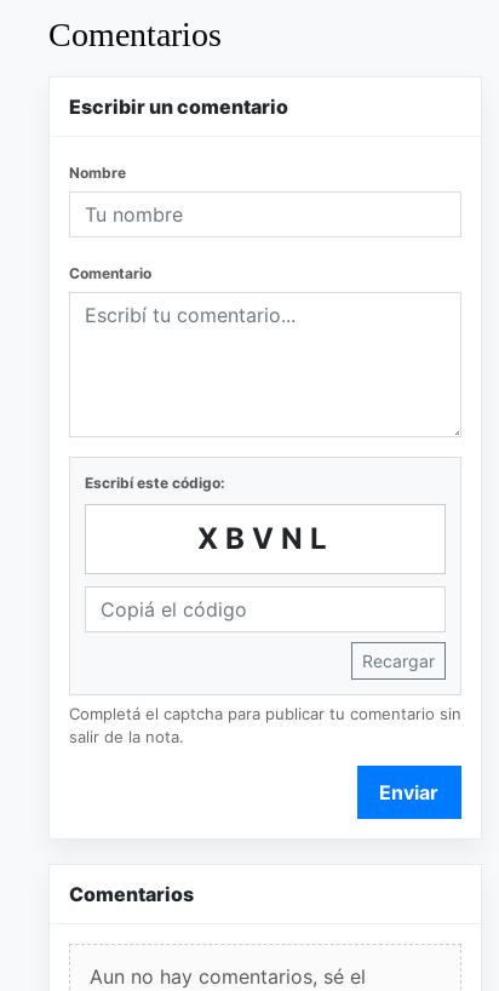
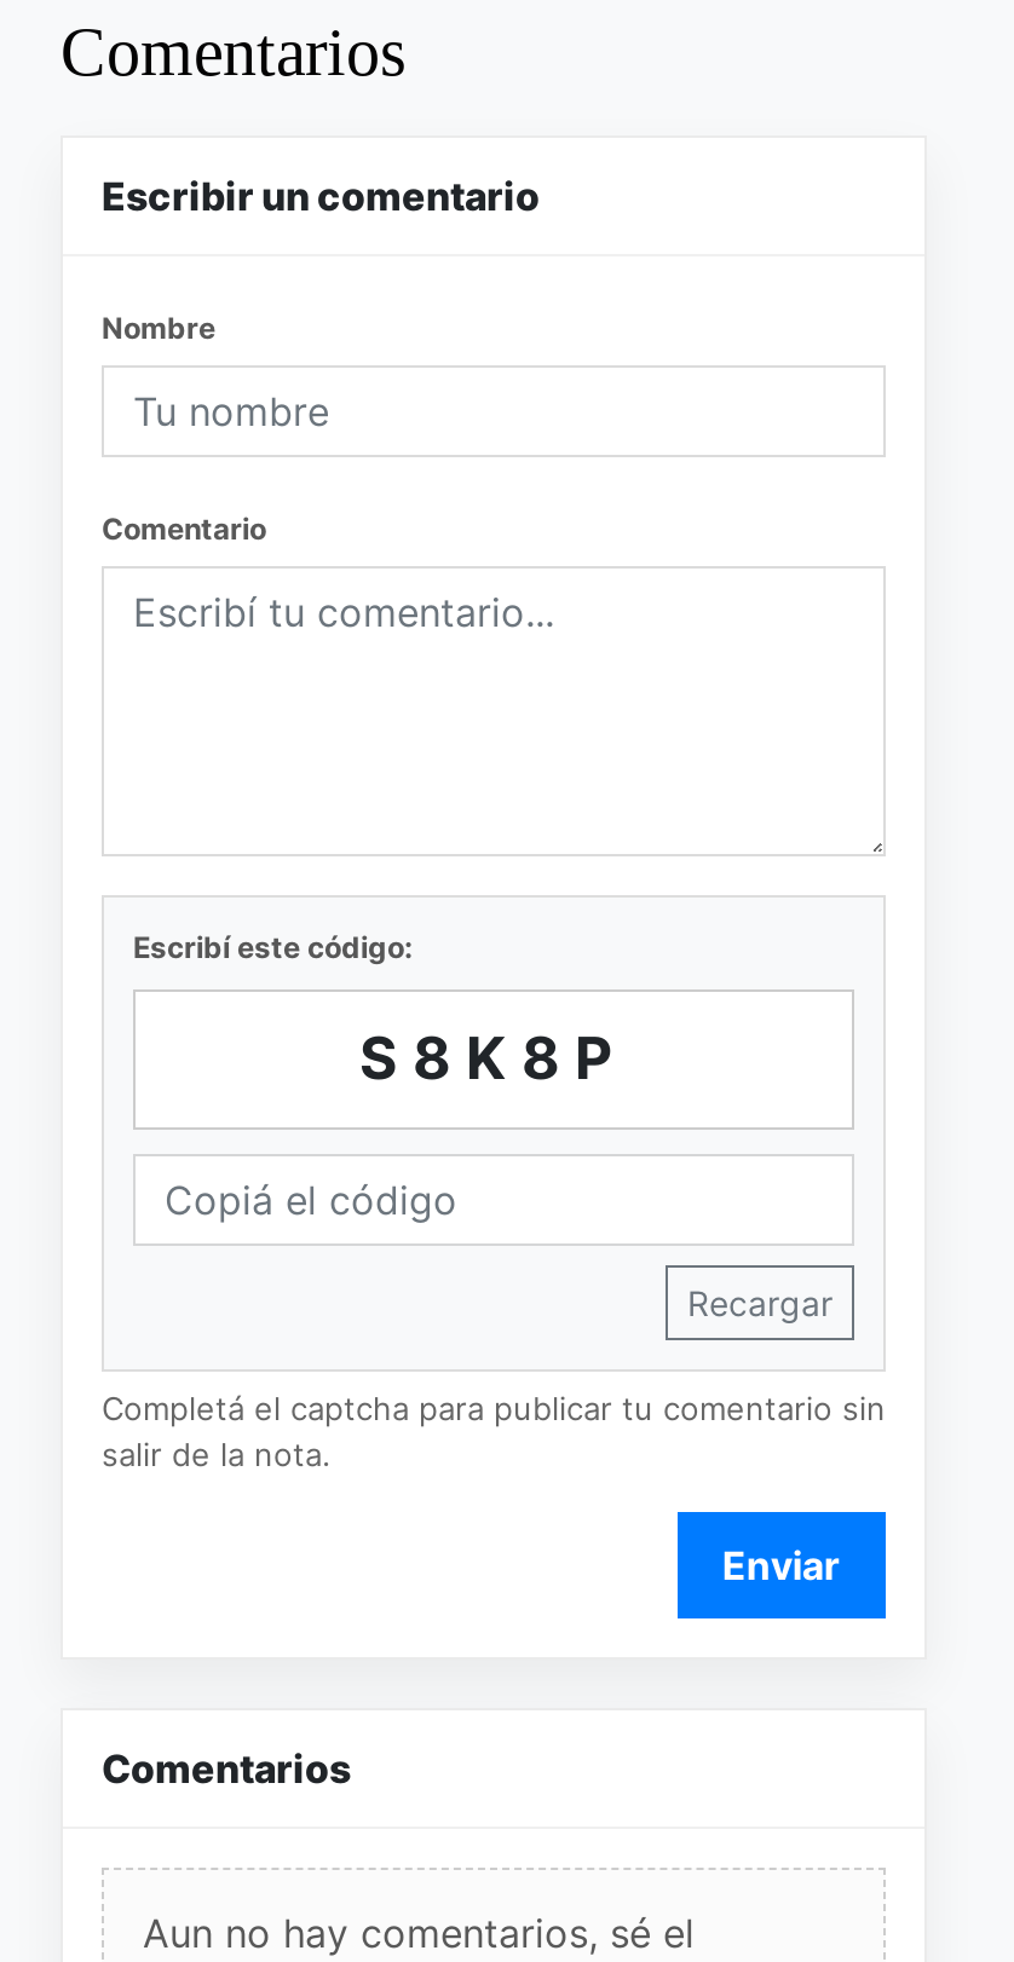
- XBVNL
+ S8K8P
